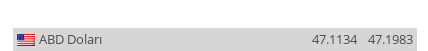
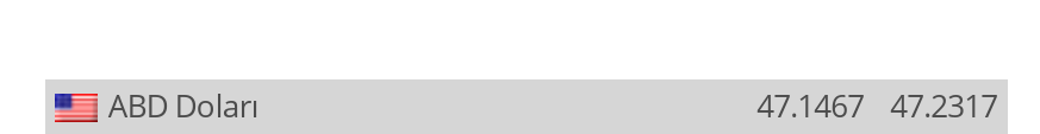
- 47.1134
+ 47.1467

- 47.1983
+ 47.2317
